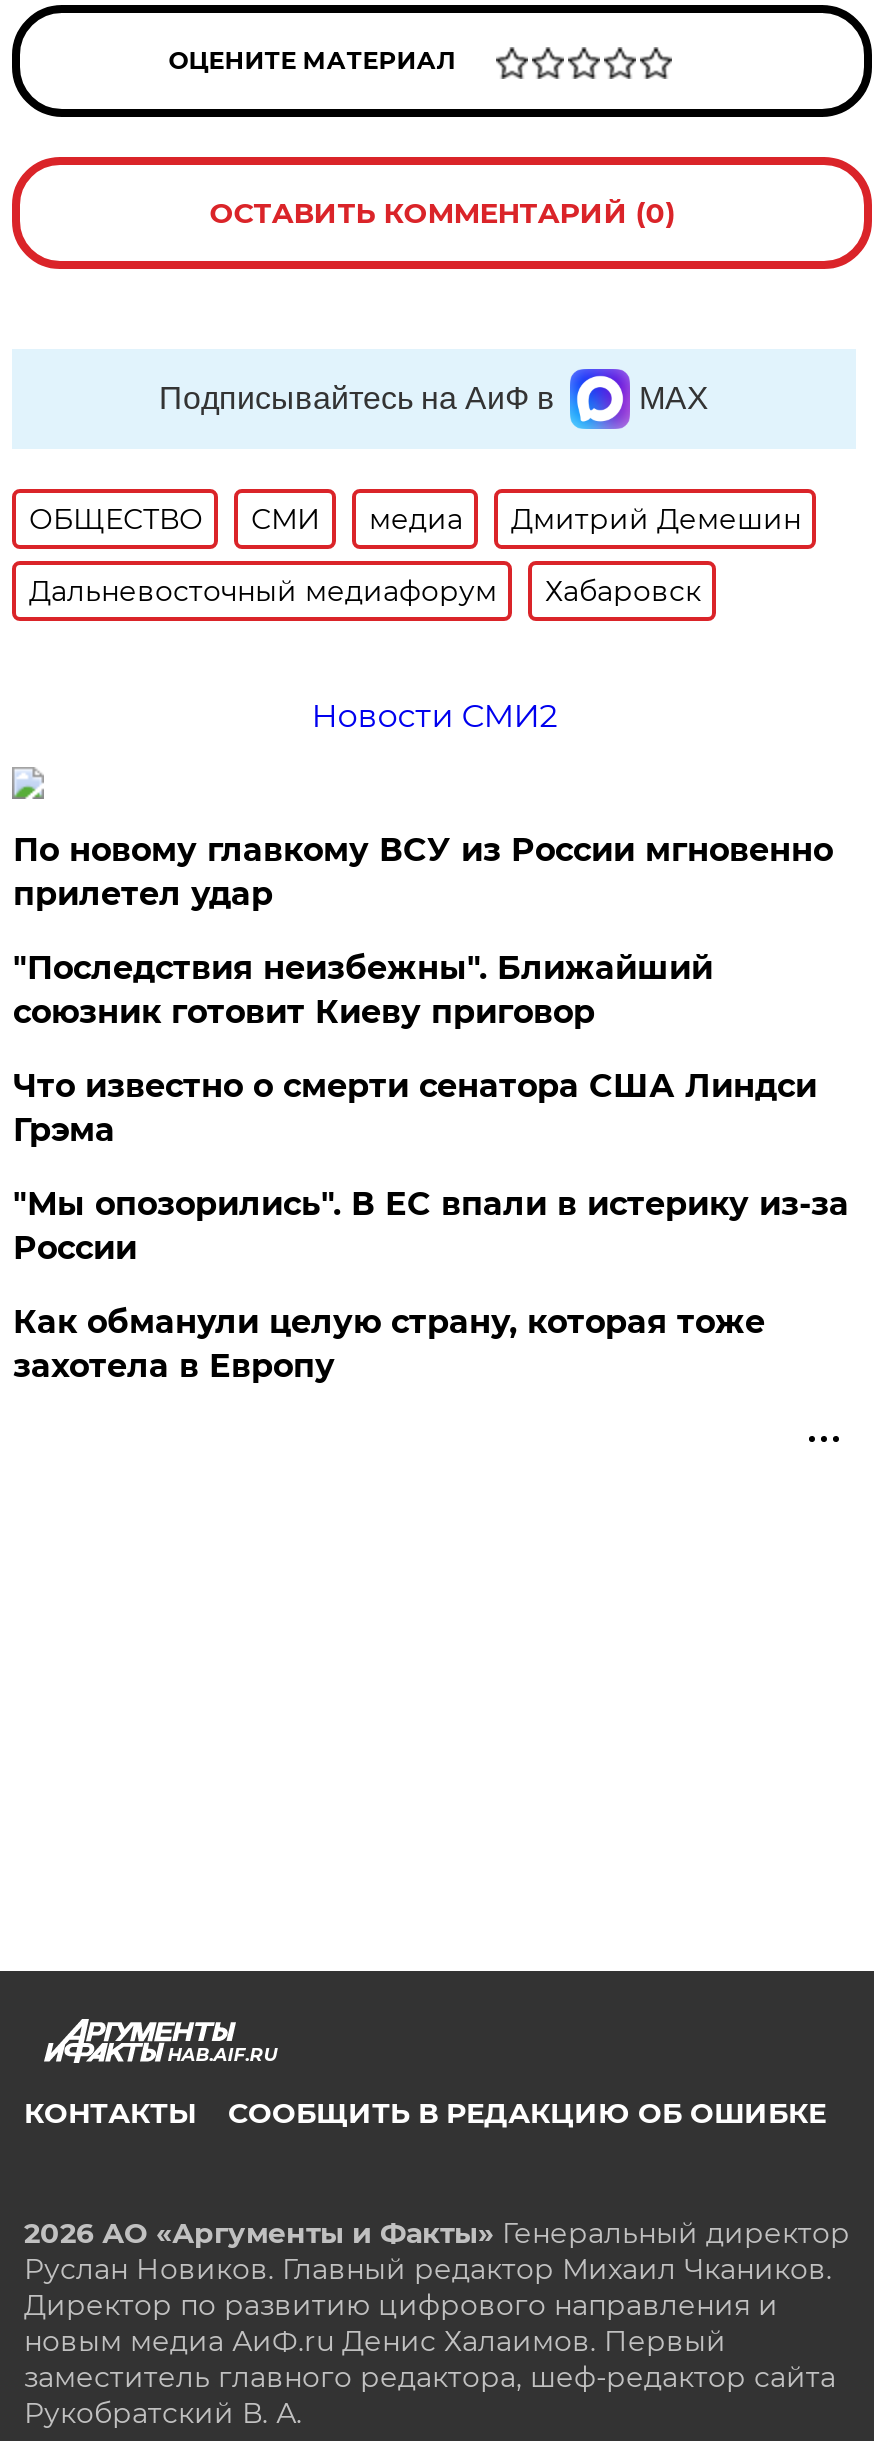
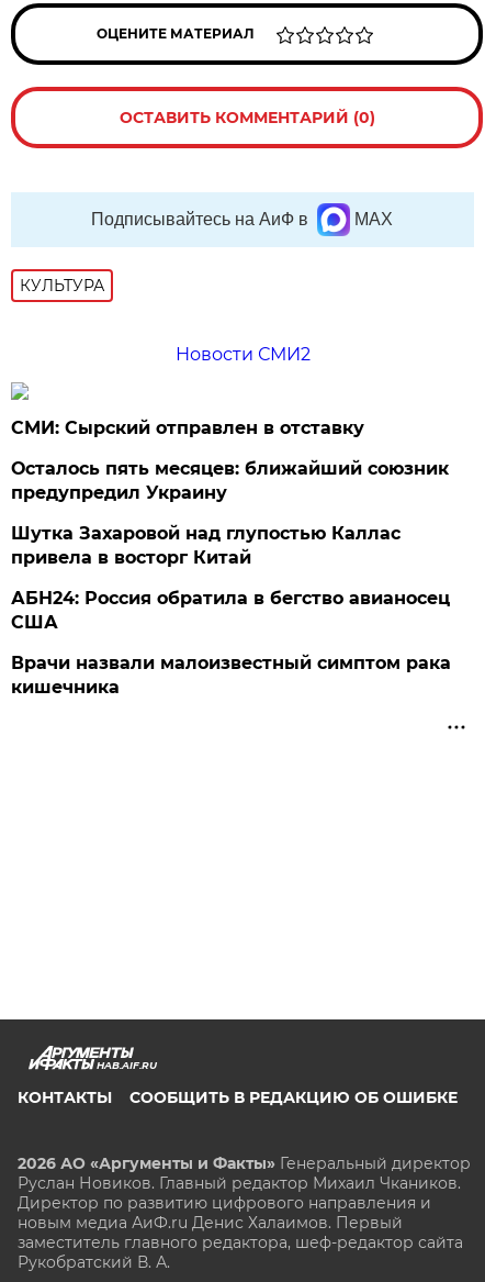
- ОБЩЕСТВО
- СМИ
- медиа
- Дмитрий Демешин
- Дальневосточный медиафорум
- Хабаровск
+ КУЛЬТУРА

- По новому главкому ВСУ из России мгновенно
- прилетел удар
+ СМИ: Сырский отправлен в отставку

- "Последствия неизбежны". Ближайший
- союзник готовит Киеву приговор
+ Осталось пять месяцев: ближайший союзник
+ предупредил Украину

- Что известно о смерти сенатора США Линдси
- Грэма
+ Шутка Захаровой над глупостью Каллас
+ привела в восторг Китай

- "Мы опозорились". В ЕС впали в истерику из-за
- России
+ АБН24: Россия обратила в бегство авианосец
+ США

- Как обманули целую страну, которая тоже
- захотела в Европу
+ Врачи назвали малоизвестный симптом рака
+ кишечника
